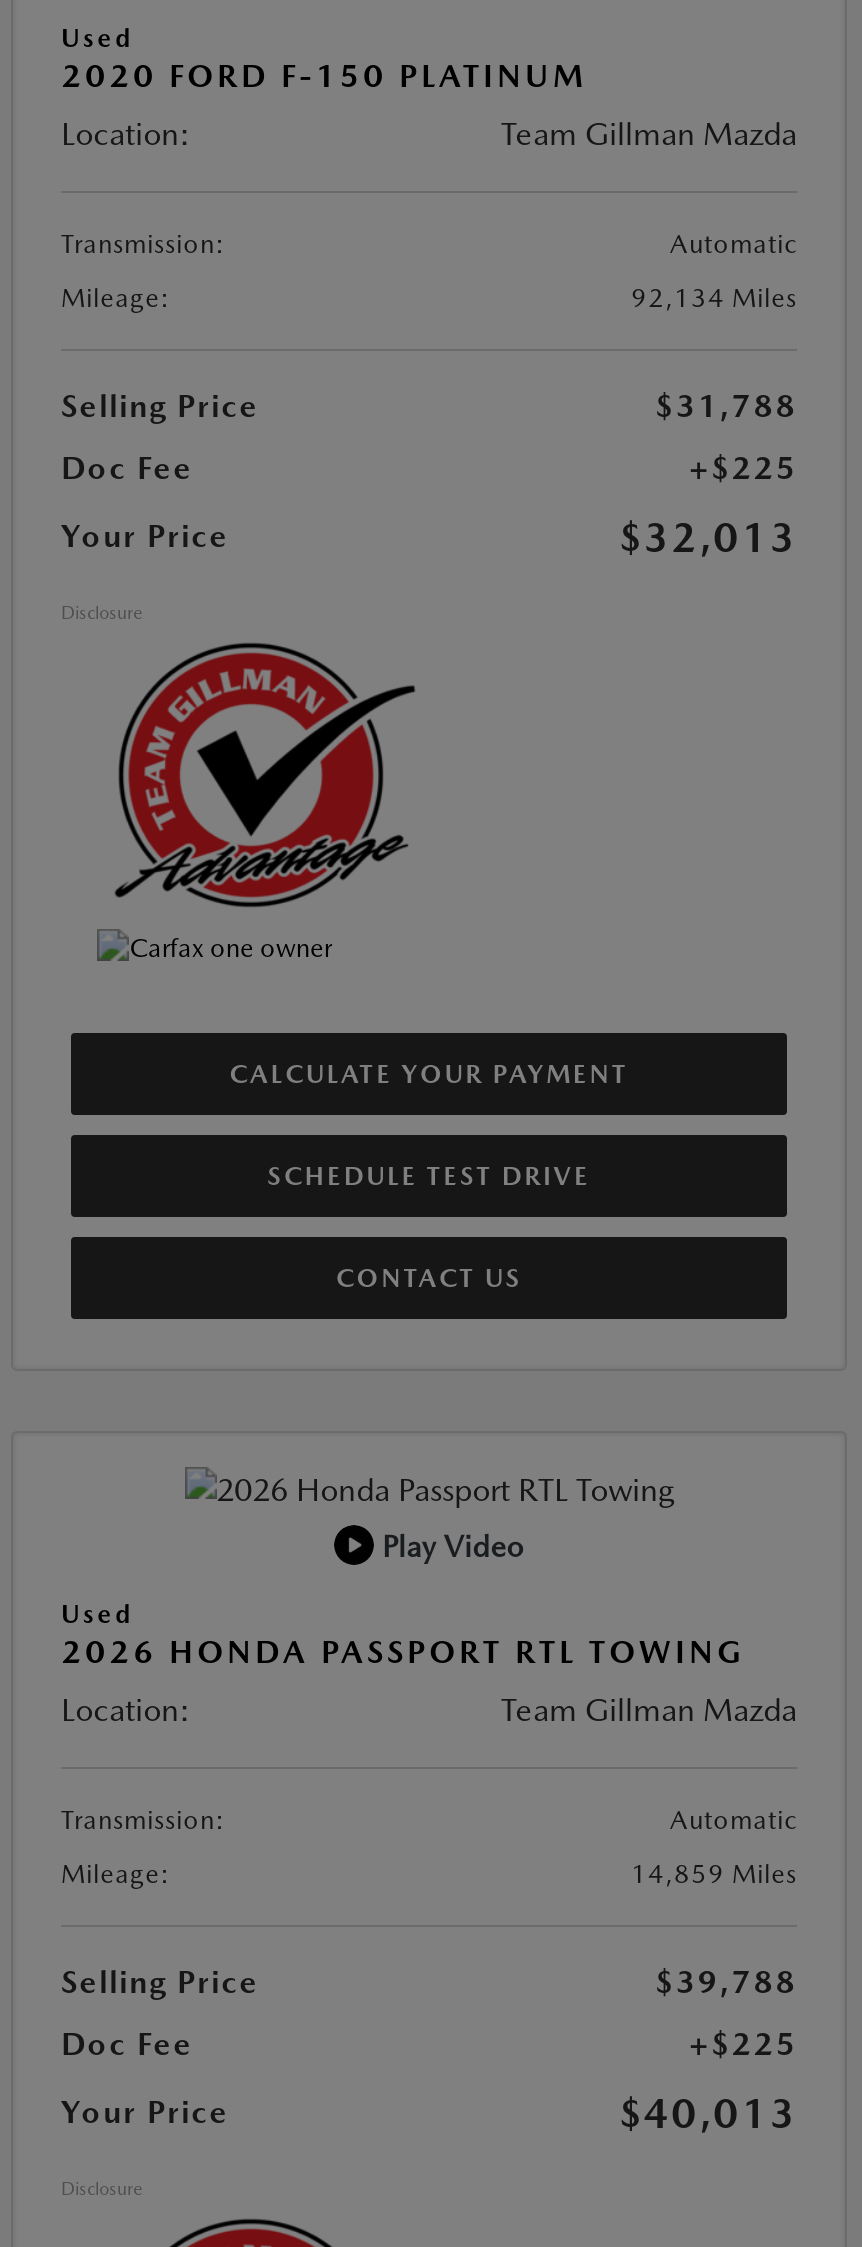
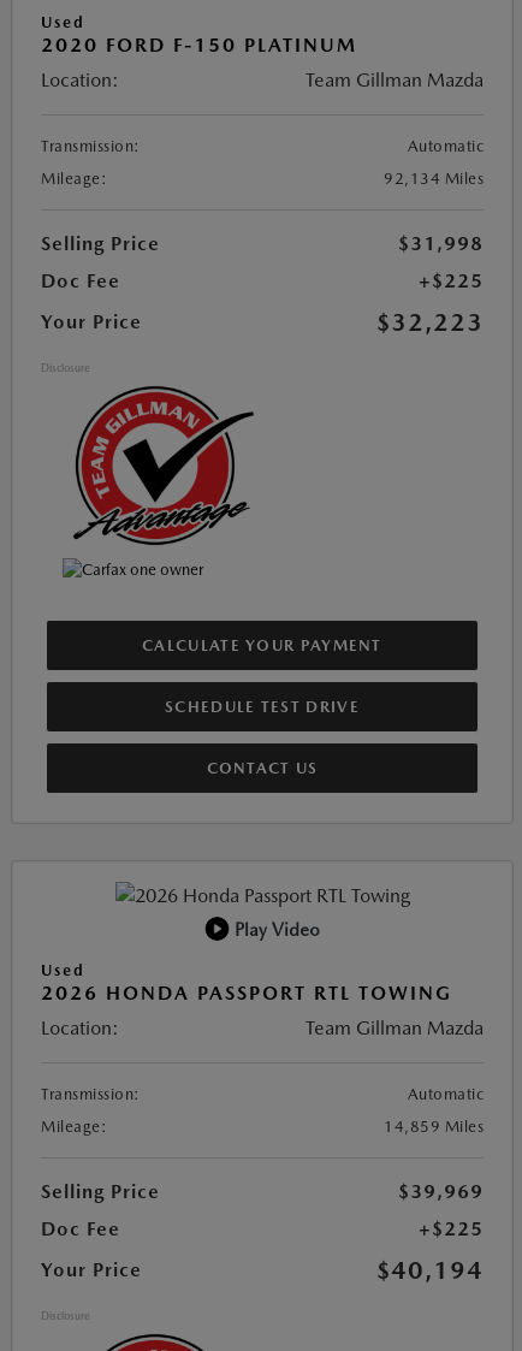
- $31,788
+ $31,998

- $32,013
+ $32,223

- $39,788
+ $39,969

- $40,013
+ $40,194
